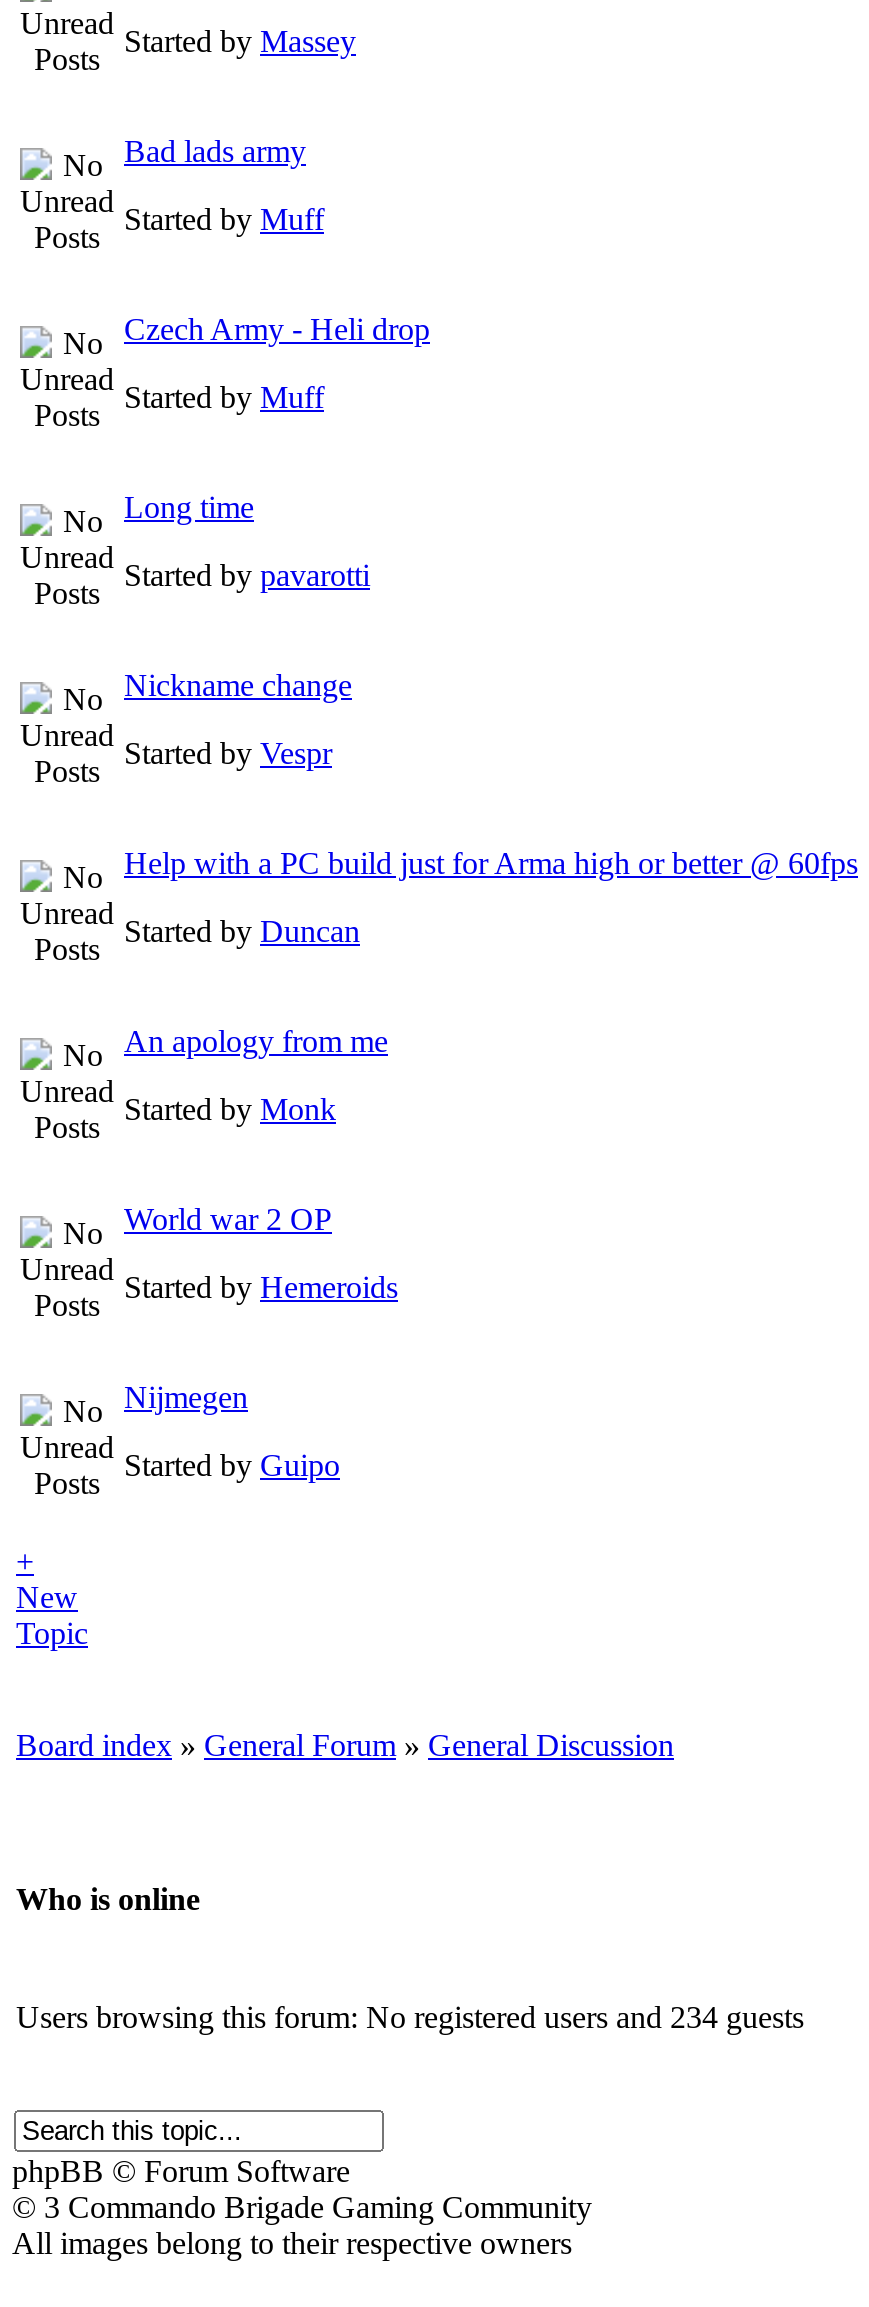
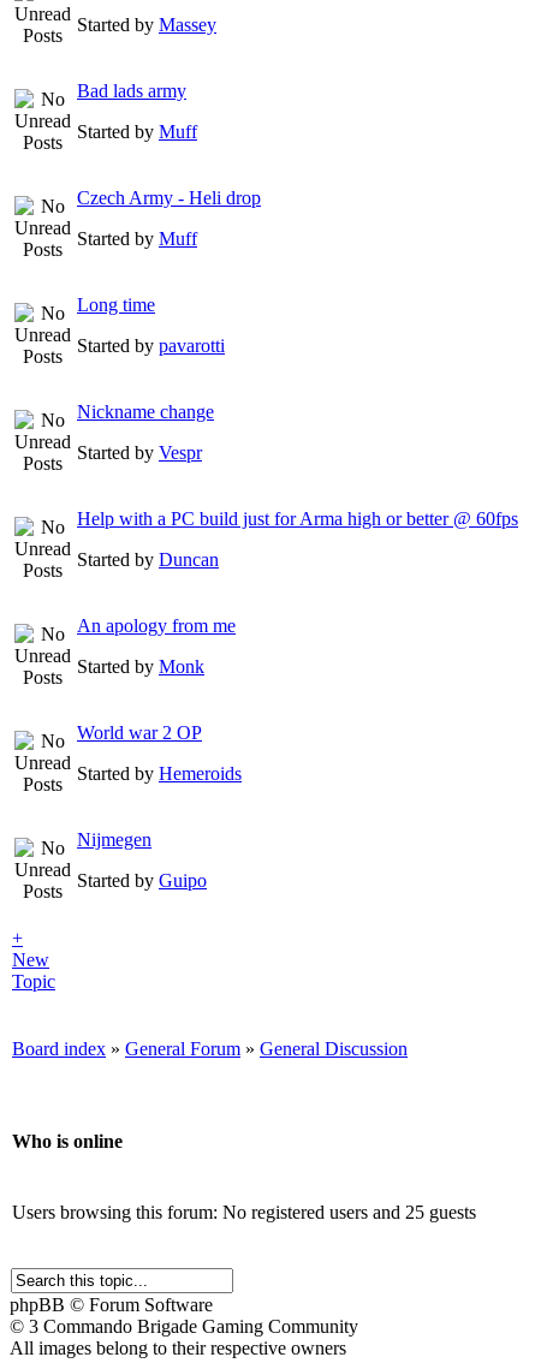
- Users browsing this forum: No registered users and 234 guests
+ Users browsing this forum: No registered users and 25 guests
